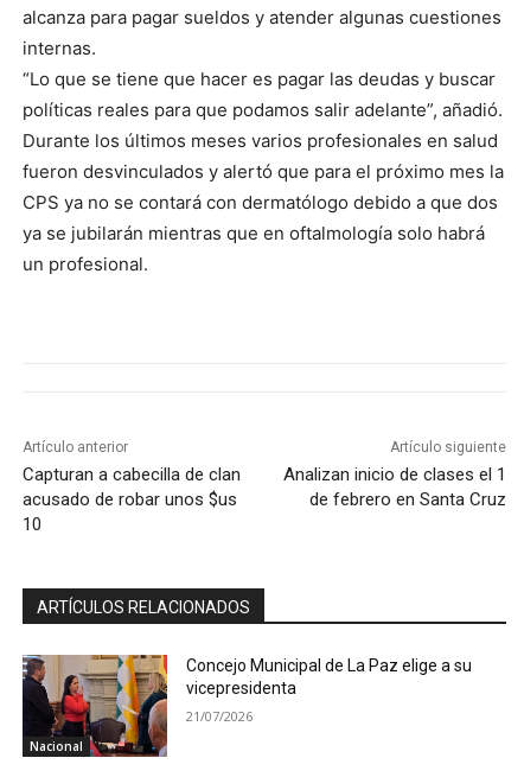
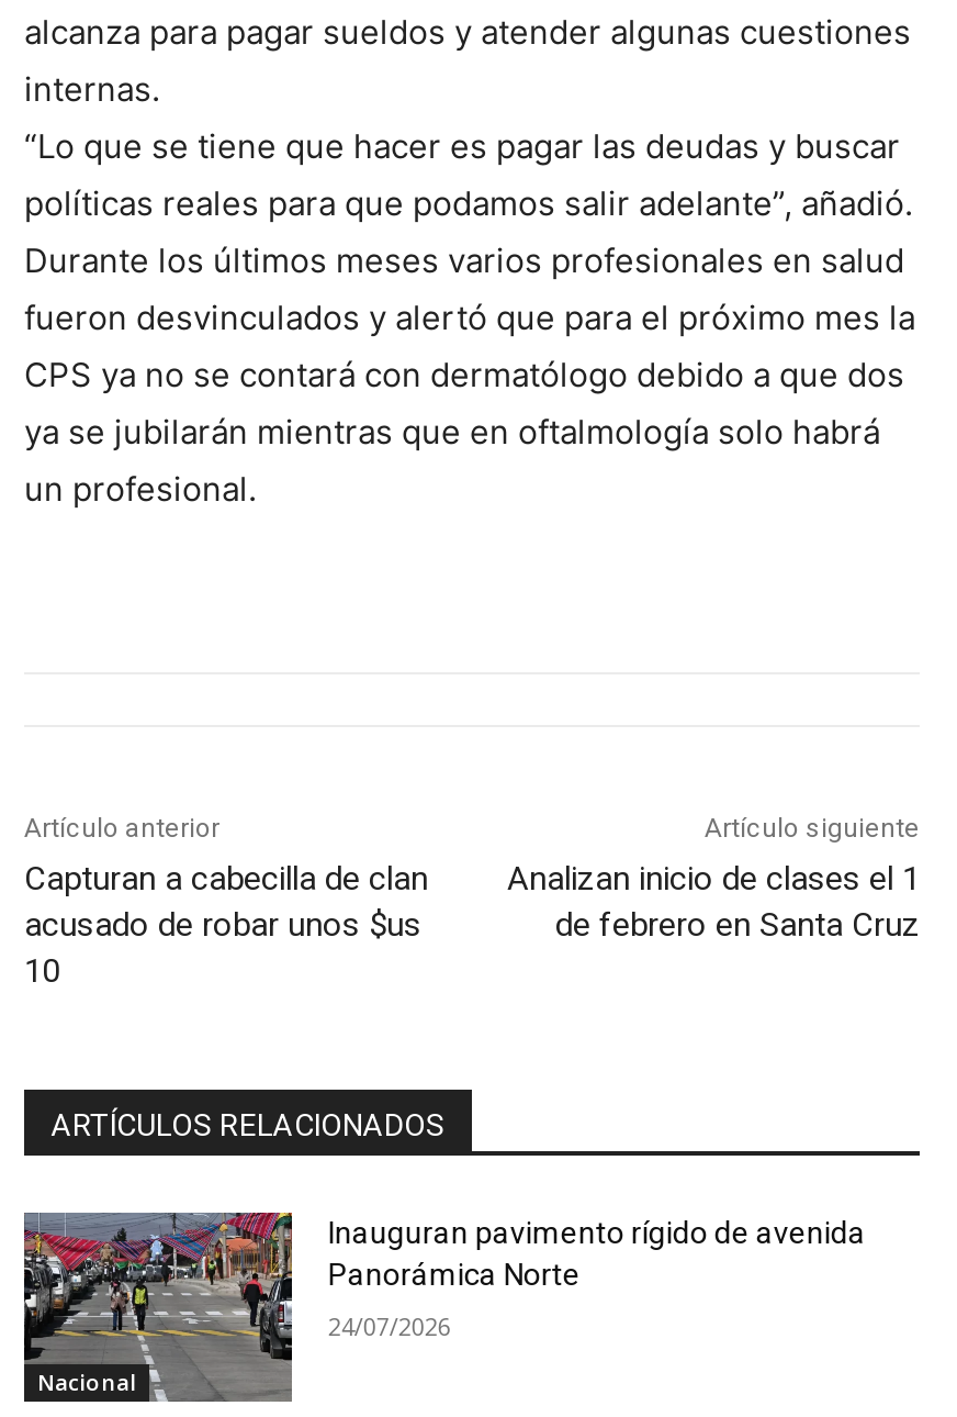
- [image]
- Concejo Municipal de La Paz elige a su
- vicepresidenta
+ [image]
+ Inauguran pavimento rígido de avenida
+ Panorámica Norte

- 21/07/2026
+ 24/07/2026
